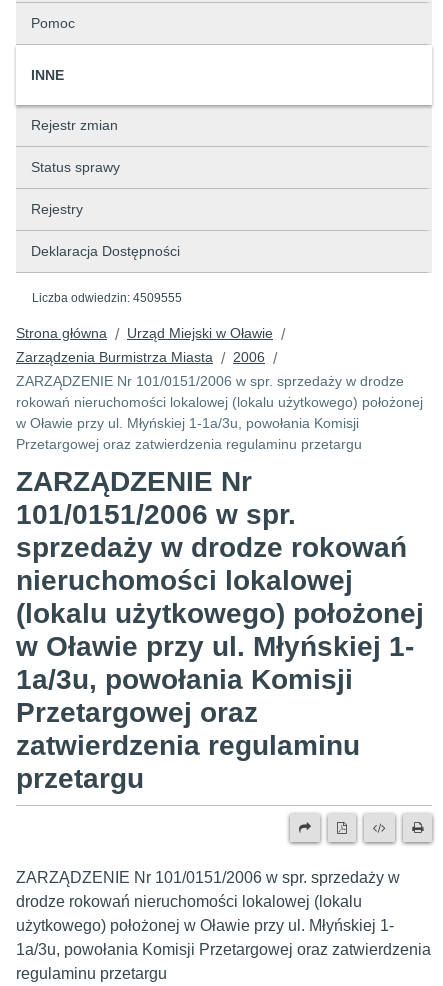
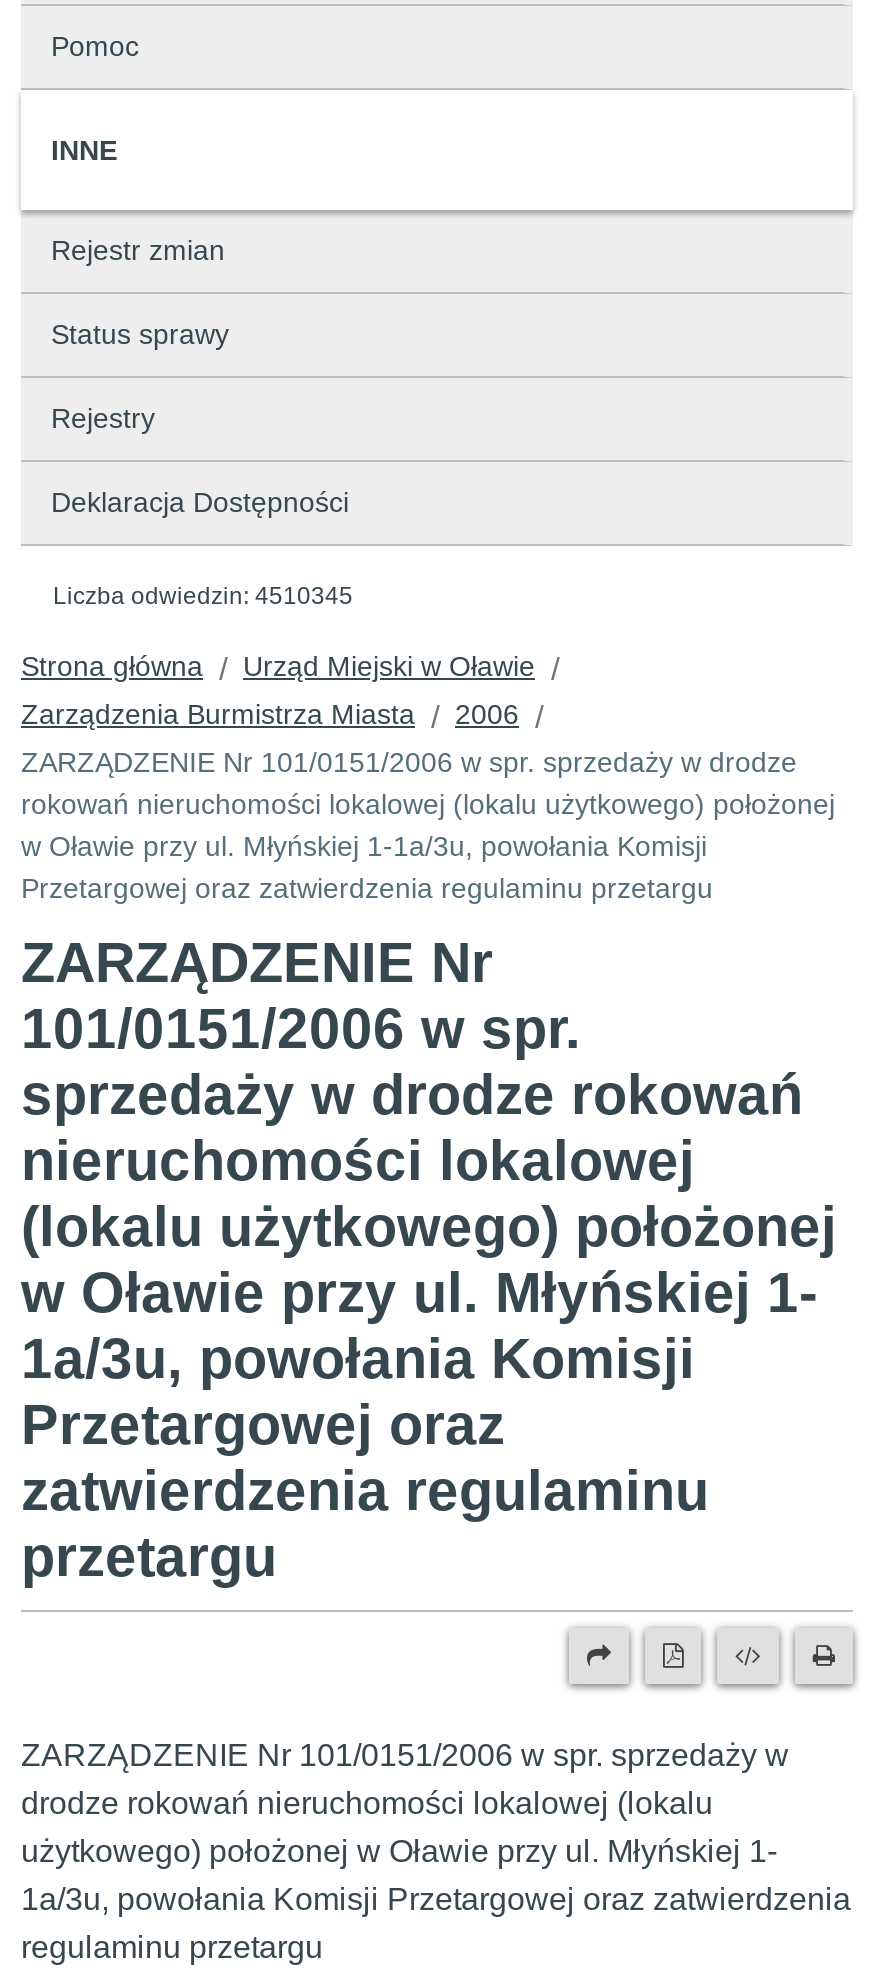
- Liczba odwiedzin: 4509555
+ Liczba odwiedzin: 4510345
